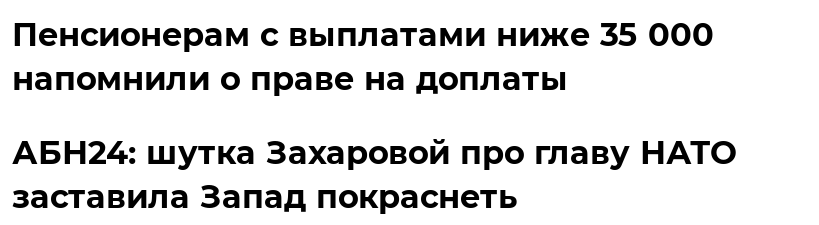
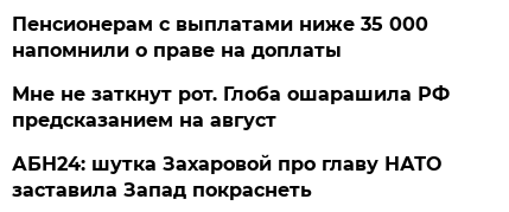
+ Мне не заткнут рот. Глоба ошарашила РФ
+ предсказанием на август
